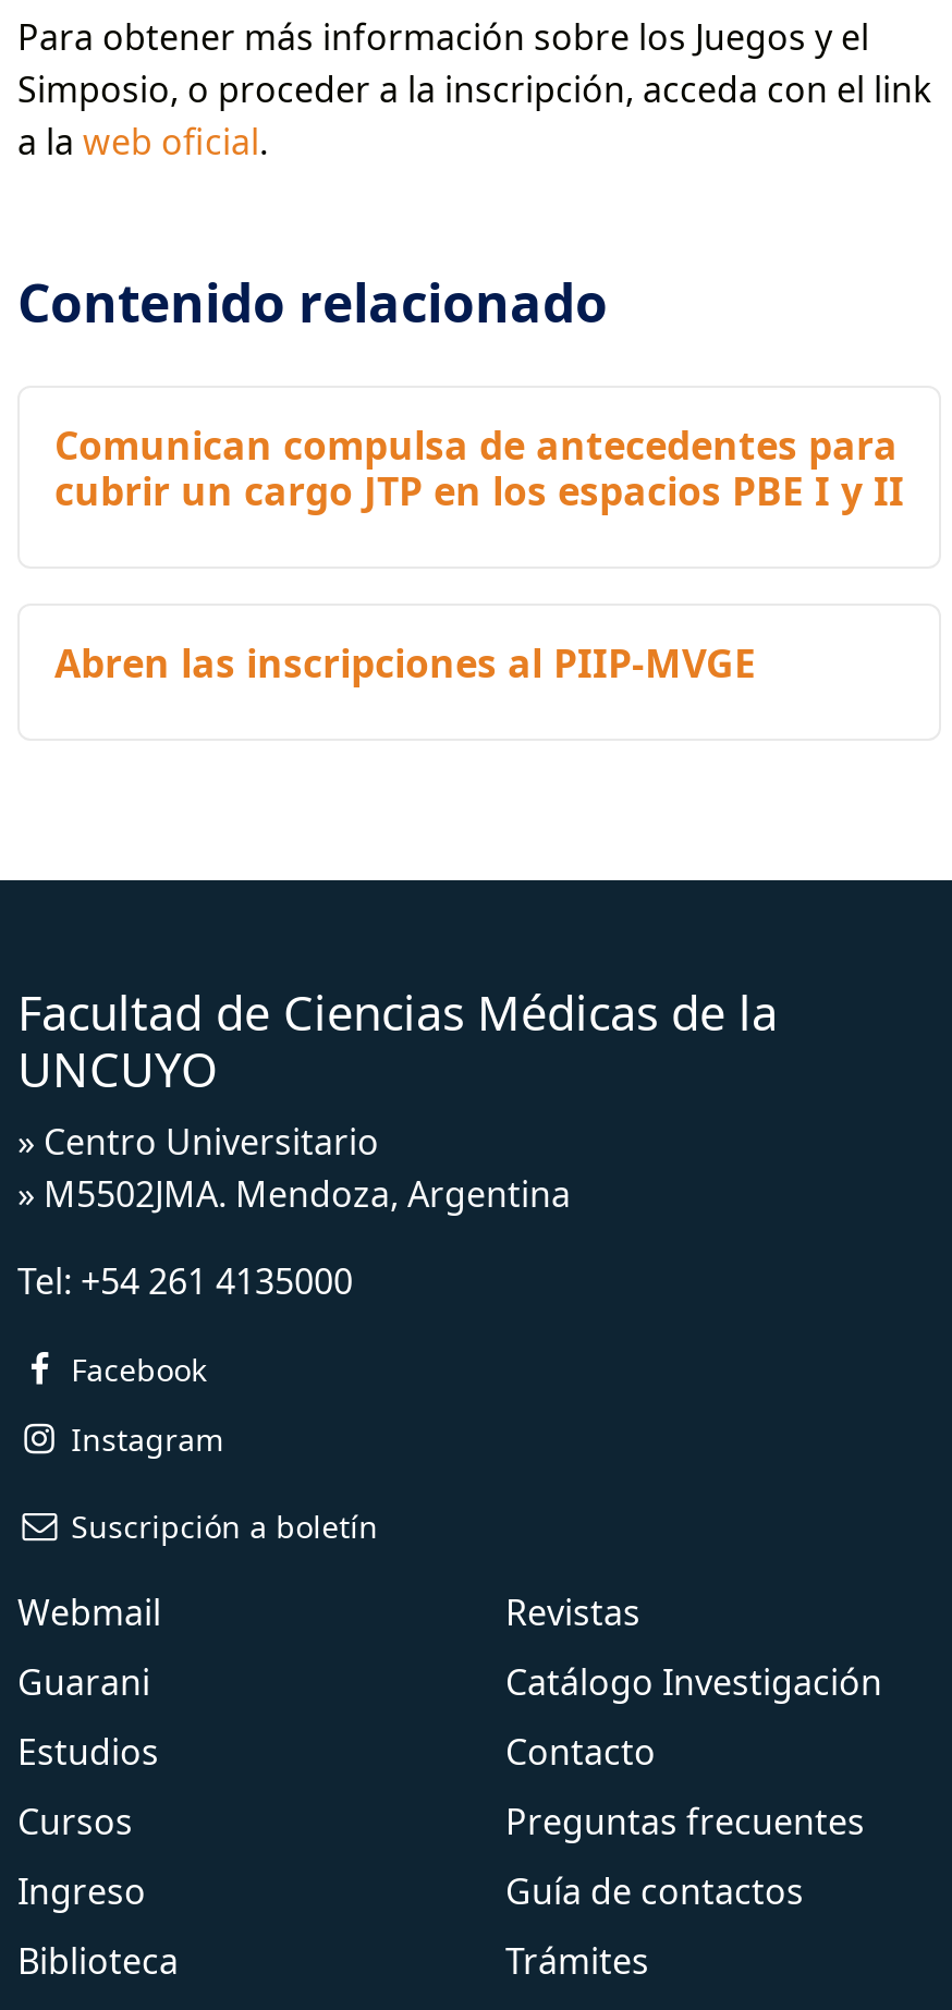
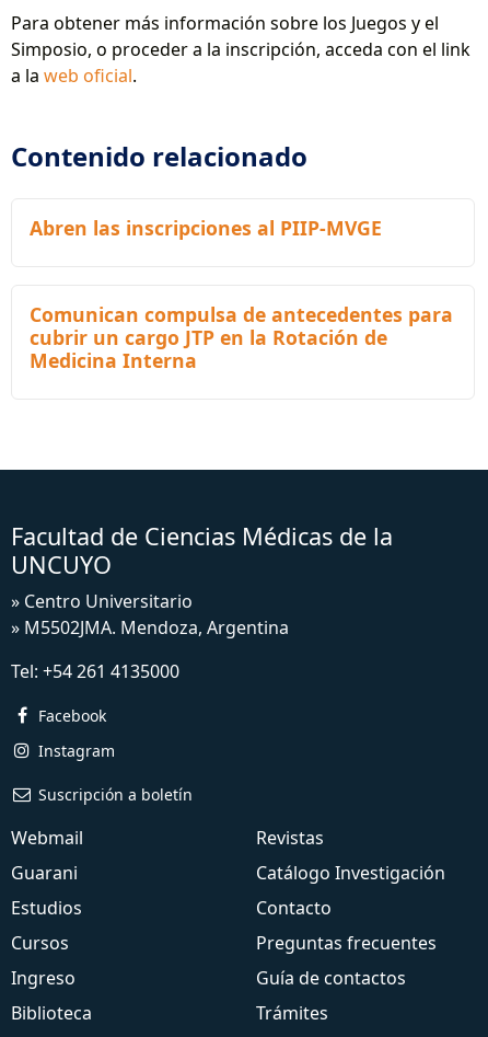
moved down: Comunican compulsa de antecedentes para

- cubrir un cargo JTP en los espacios PBE I y II

moved up: Abren las inscripciones al PIIP-MVGE

+ cubrir un cargo JTP en la Rotación de
+ Medicina Interna
